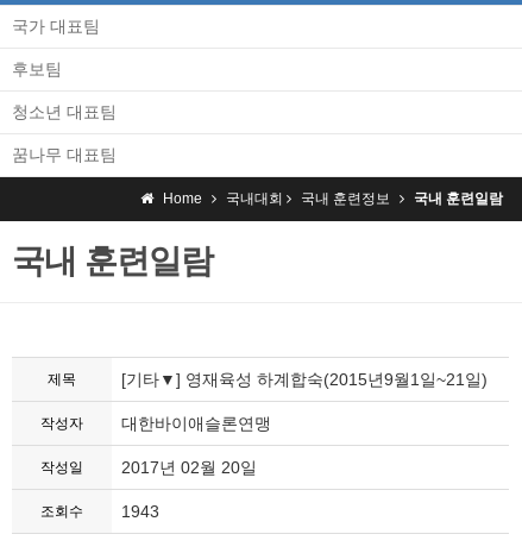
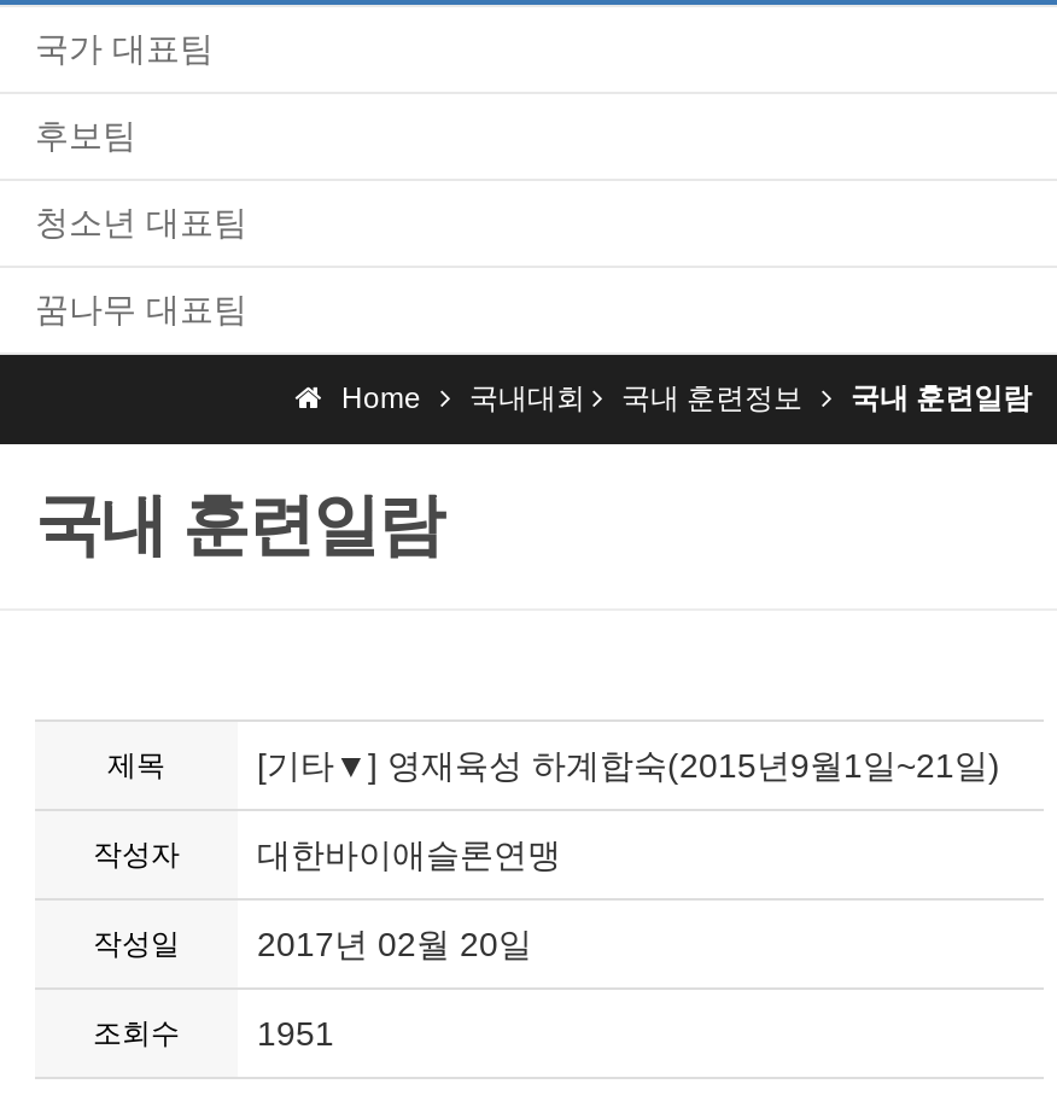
- 1943
+ 1951
